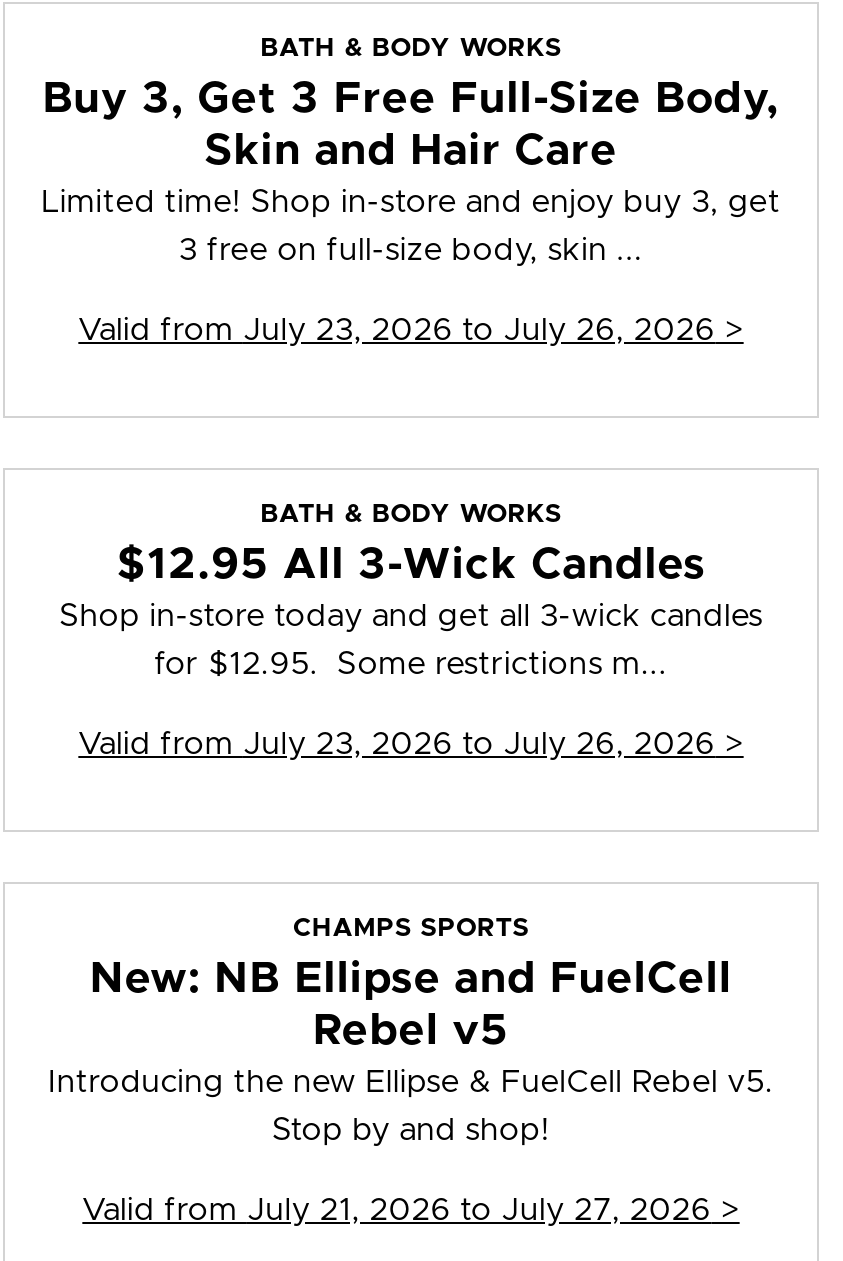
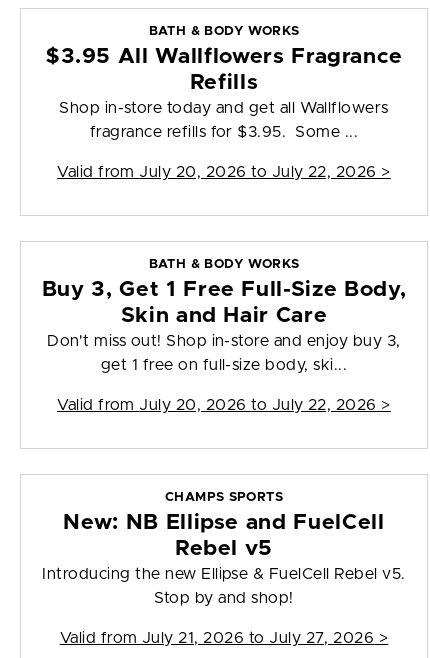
- Buy 3, Get 3 Free Full-Size Body,
- Limited time! Shop in-store and enjoy buy 3, get
+ $3.95 All Wallflowers Fragrance
+ Refills
+ Shop in-store today and get all Wallflowers

moved down: Skin and Hair Care

- 3 free on full-size body, skin ...
+ fragrance refills for $3.95. Some ...

- Valid from July 23, 2026 to July 26, 2026 >
+ Valid from July 20, 2026 to July 22, 2026 >

- $12.95 All 3-Wick Candles
- Shop in-store today and get all 3-wick candles
+ Buy 3, Get 1 Free Full-Size Body,
+ Don't miss out! Shop in-store and enjoy buy 3,

- for $12.95. Some restrictions m...
+ get 1 free on full-size body, ski...

- Valid from July 23, 2026 to July 26, 2026 >
+ Valid from July 20, 2026 to July 22, 2026 >
